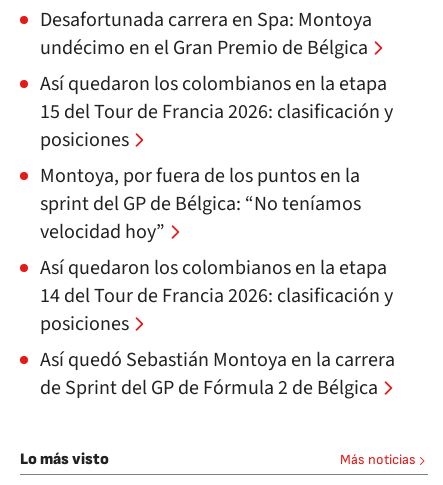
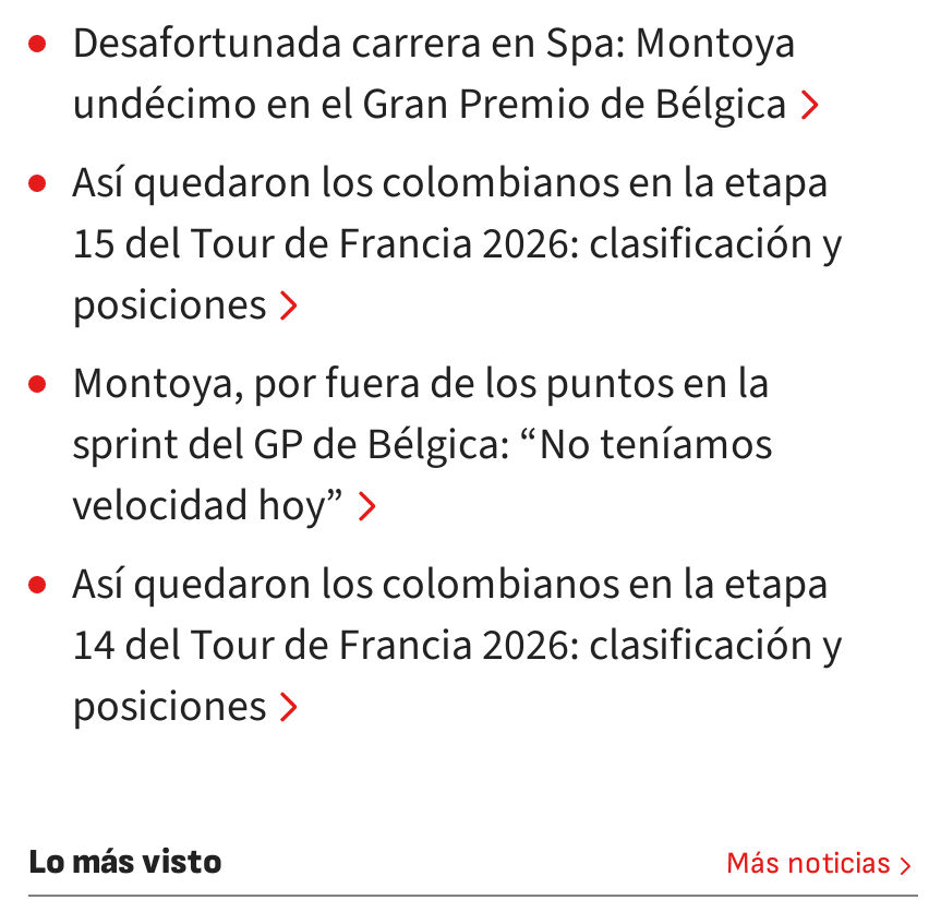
- Así quedó Sebastián Montoya en la carrera
- de Sprint del GP de Fórmula 2 de Bélgica
